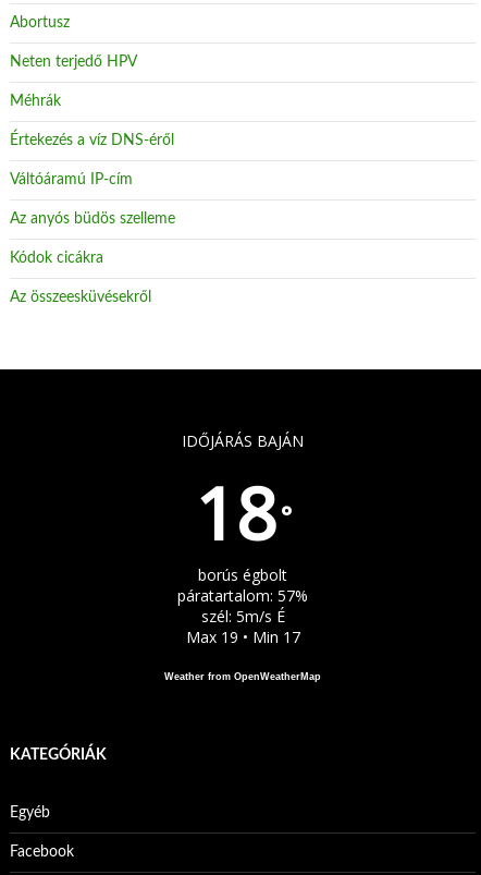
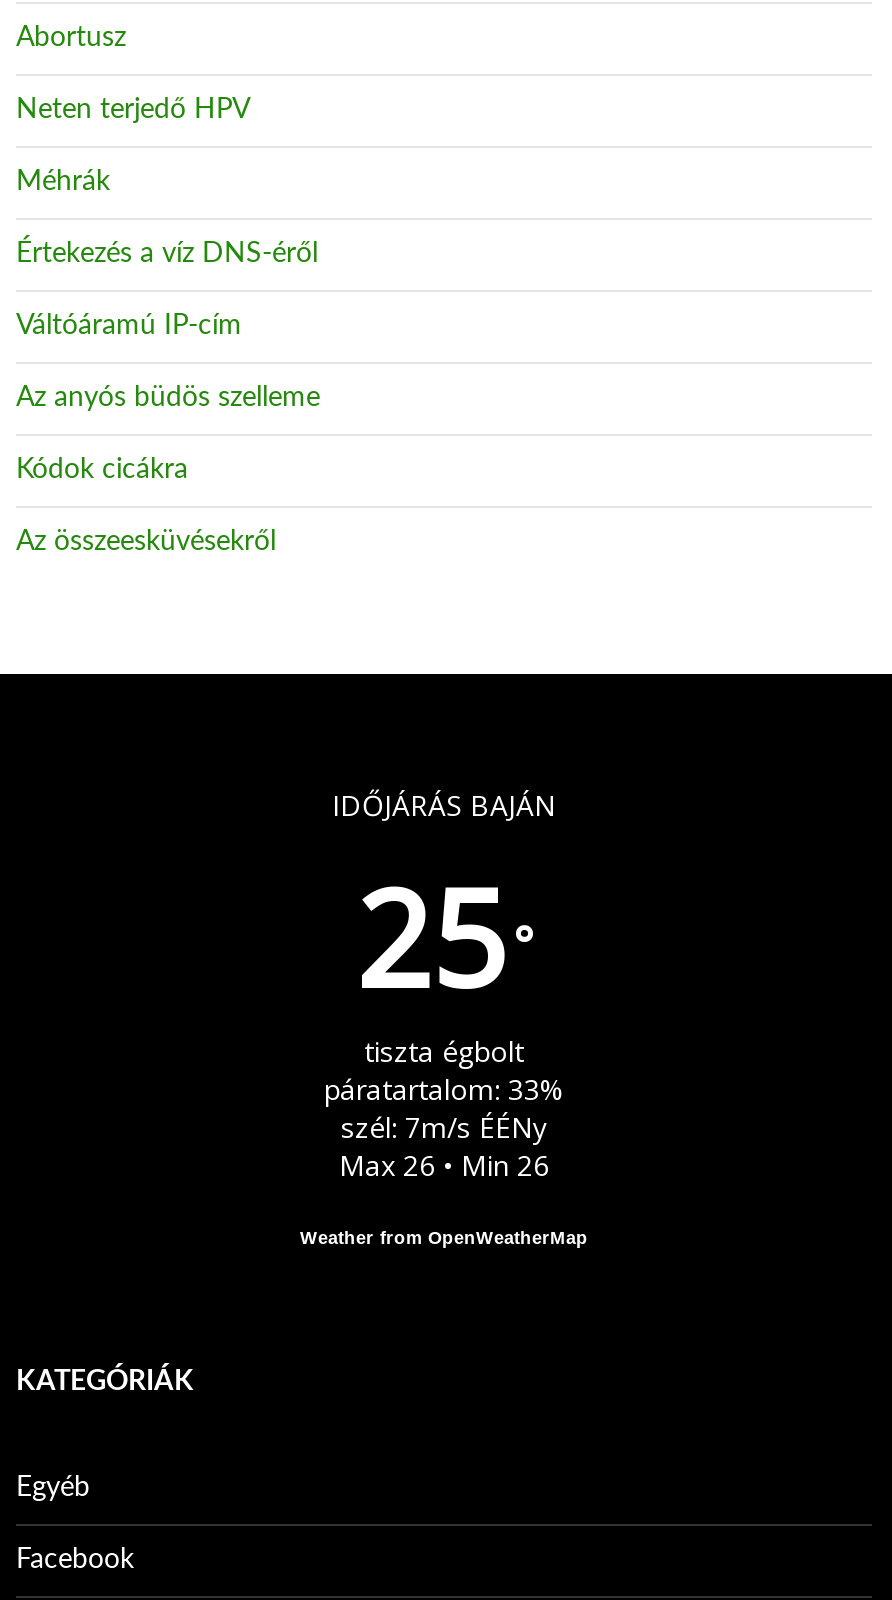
- 18 °
+ 25 °

- borús égbolt
+ tiszta égbolt

- páratartalom: 57%
+ páratartalom: 33%

- szél: 5m/s É
+ szél: 7m/s ÉÉNy

- Max 19 • Min 17
+ Max 26 • Min 26
